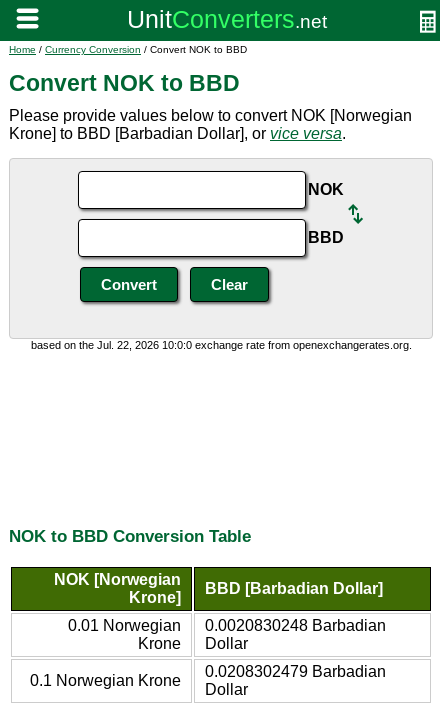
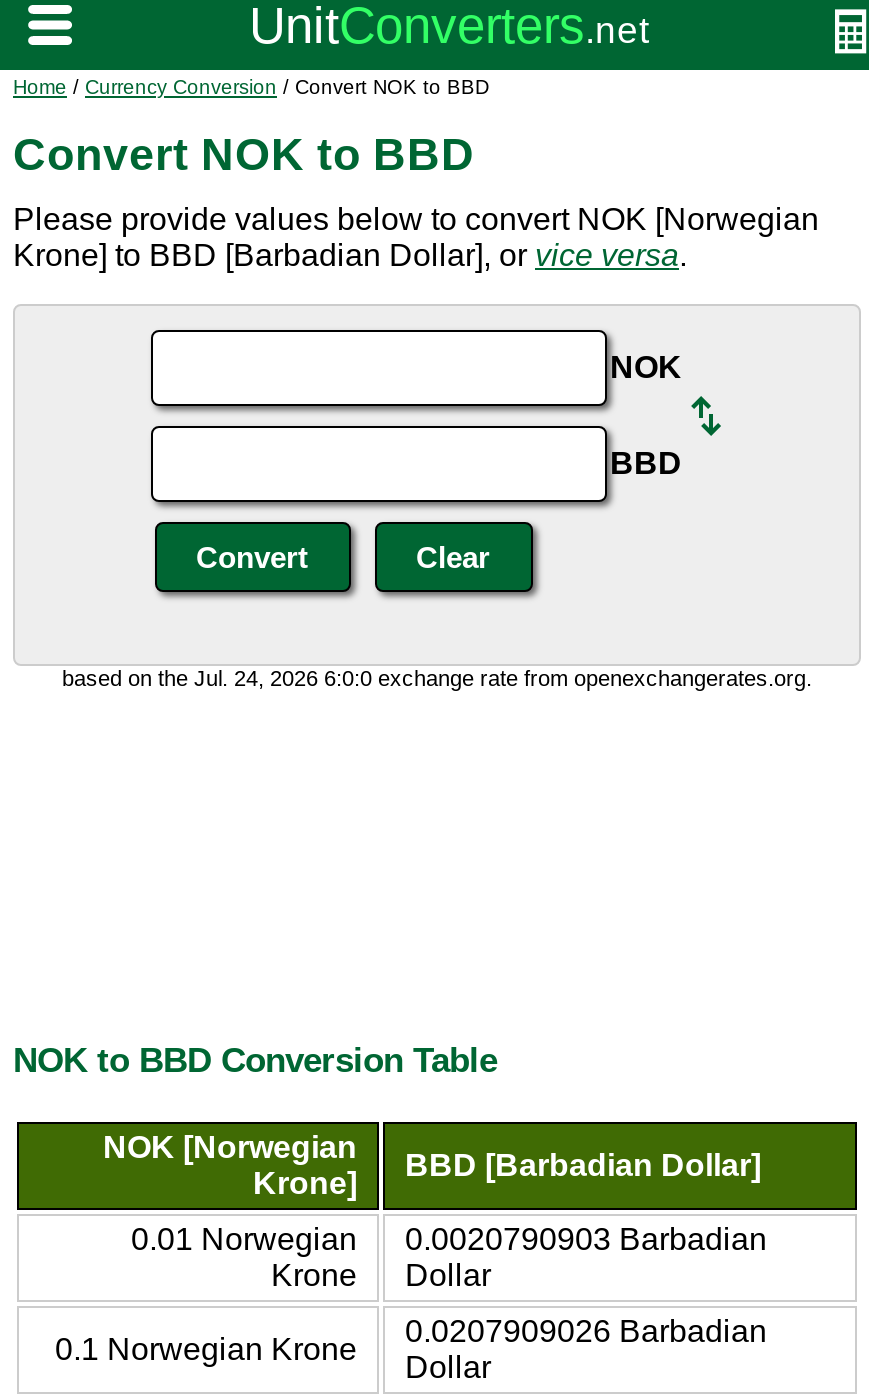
- based on the Jul. 22, 2026 10:0:0 exchange rate from openexchangerates.org.
+ based on the Jul. 24, 2026 6:0:0 exchange rate from openexchangerates.org.

- 0.01 Norwegian 0.0020830248 Barbadian
+ 0.01 Norwegian 0.0020790903 Barbadian

- 0.0208302479 Barbadian
+ 0.0207909026 Barbadian
